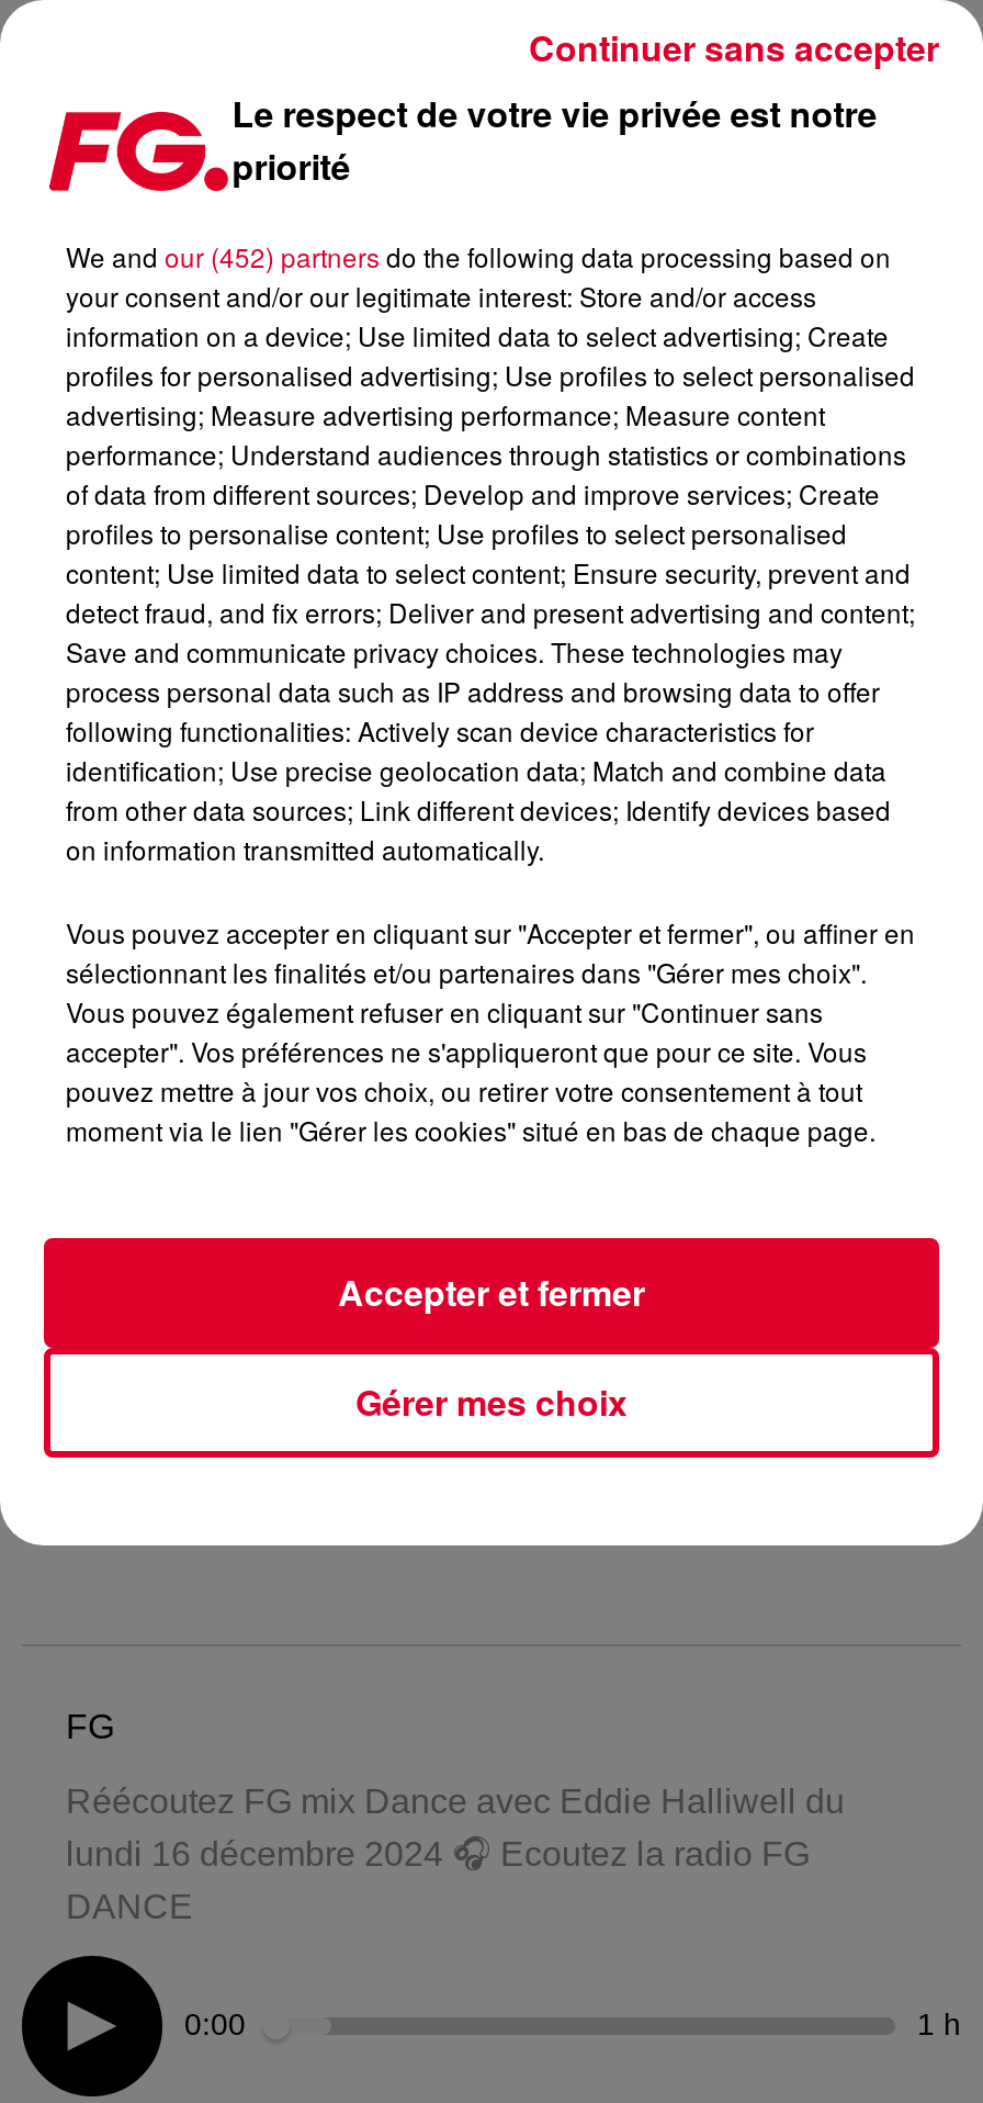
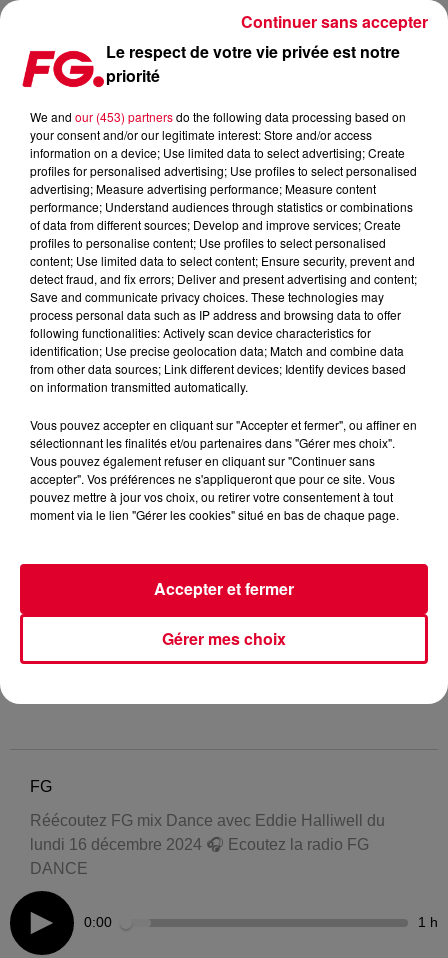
- We and our (452) partners do the following data processing based on
+ We and our (453) partners do the following data processing based on
